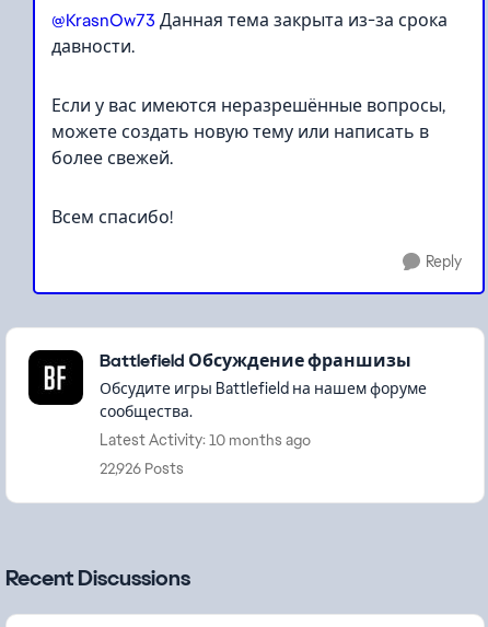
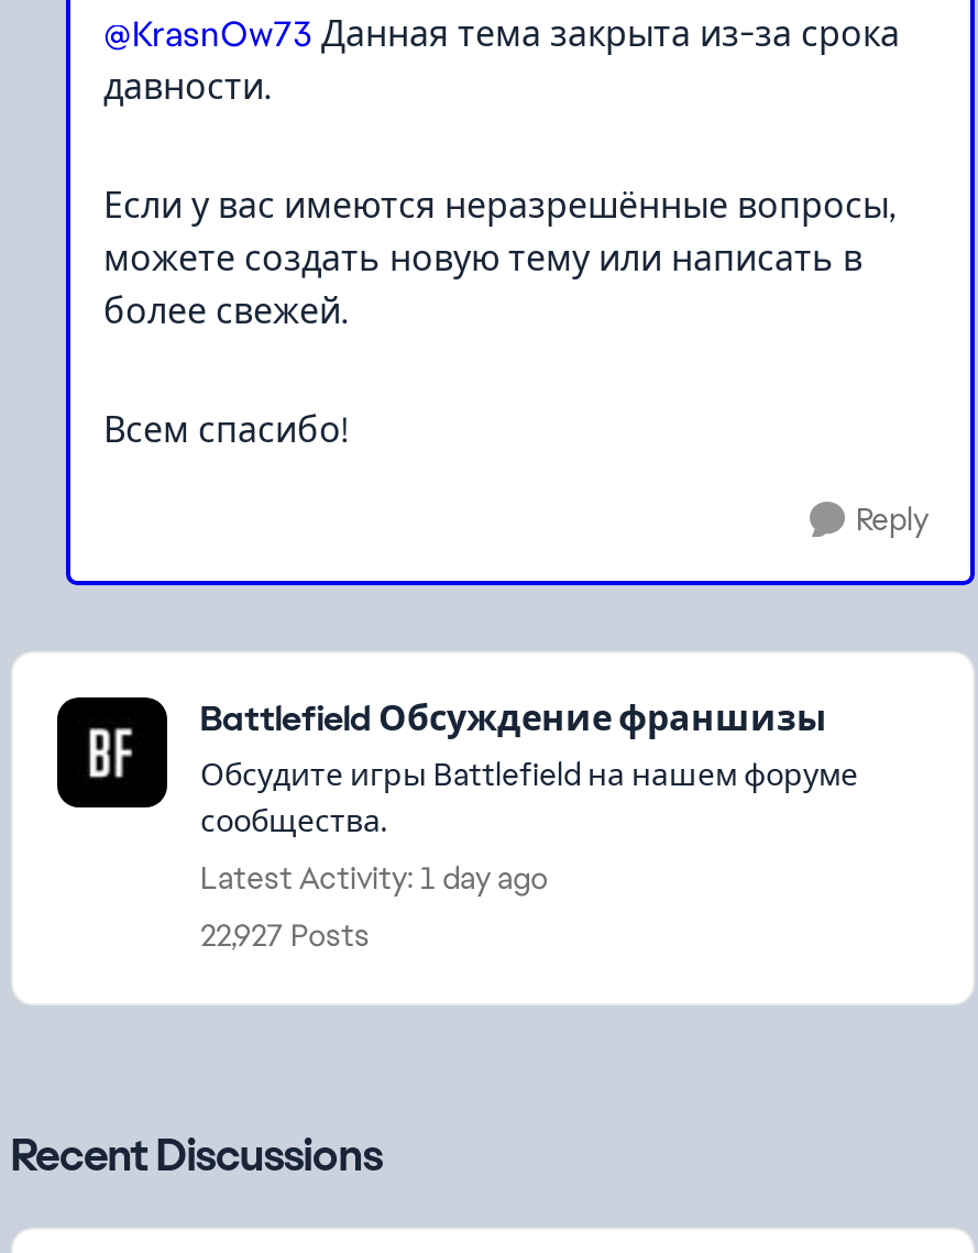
- Latest Activity: 10 months ago
+ Latest Activity: 1 day ago

- 22,926 Posts
+ 22,927 Posts
